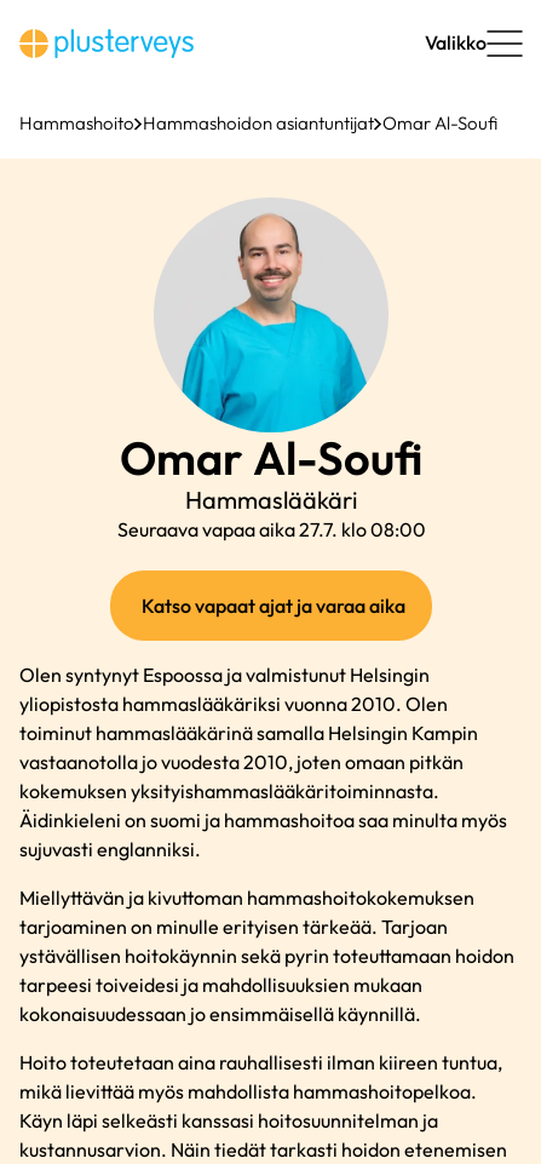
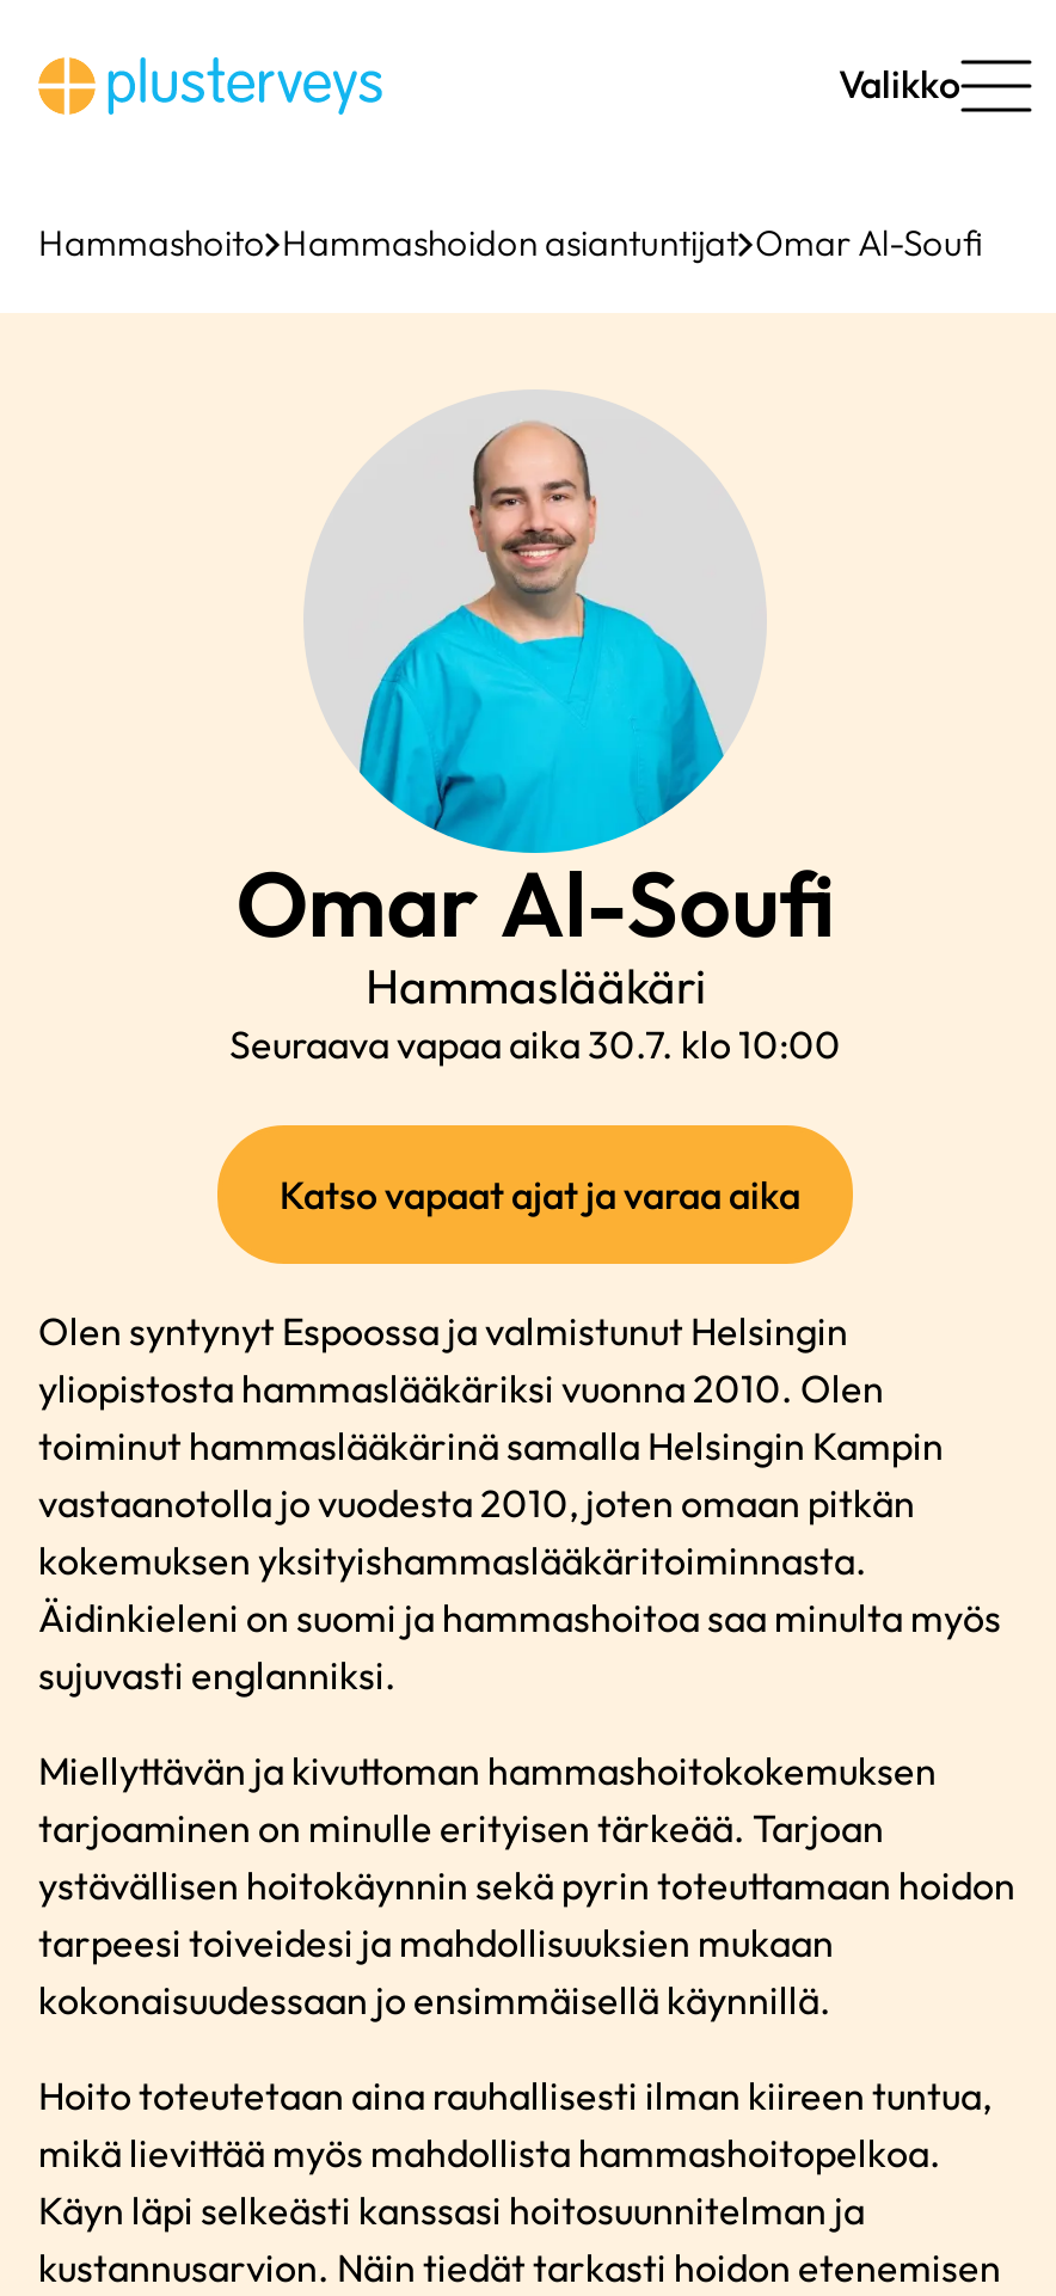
- Seuraava vapaa aika 27.7. klo 08:00
+ Seuraava vapaa aika 30.7. klo 10:00
